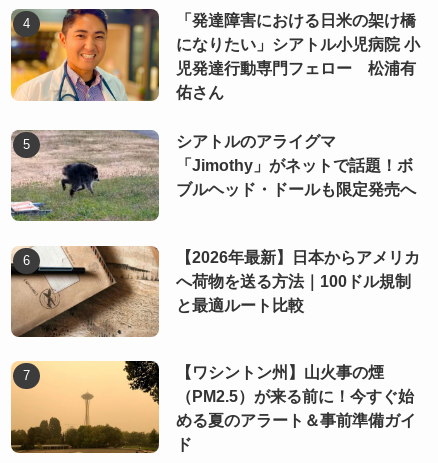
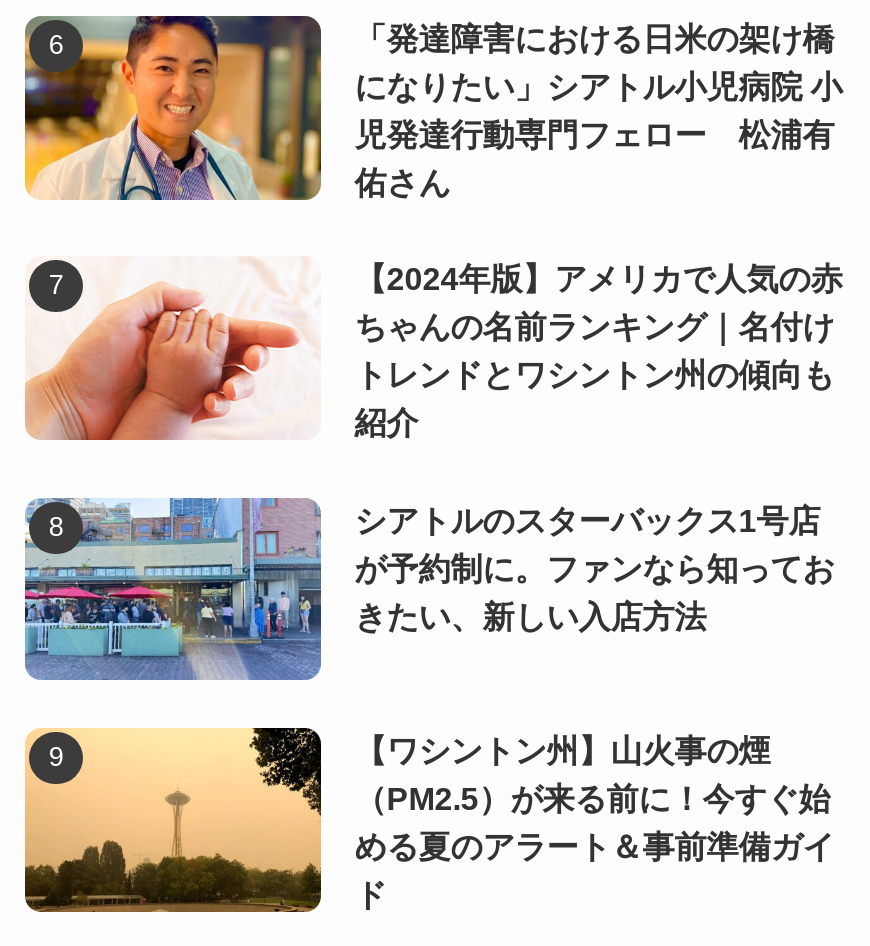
- [image]
- シアトルのアライグマ
- 「Jimothy」がネットで話題！ボ
- ブルヘッド・ドールも限定発売へ
+ [image]
+ 【2024年版】アメリカで人気の赤
+ ちゃんの名前ランキング｜名付け
+ トレンドとワシントン州の傾向も
+ 紹介

- [image]
- 【2026年最新】日本からアメリカ
- へ荷物を送る方法｜100ドル規制
- と最適ルート比較
+ [image]
+ シアトルのスターバックス1号店
+ が予約制に。ファンなら知ってお
+ きたい、新しい入店方法
